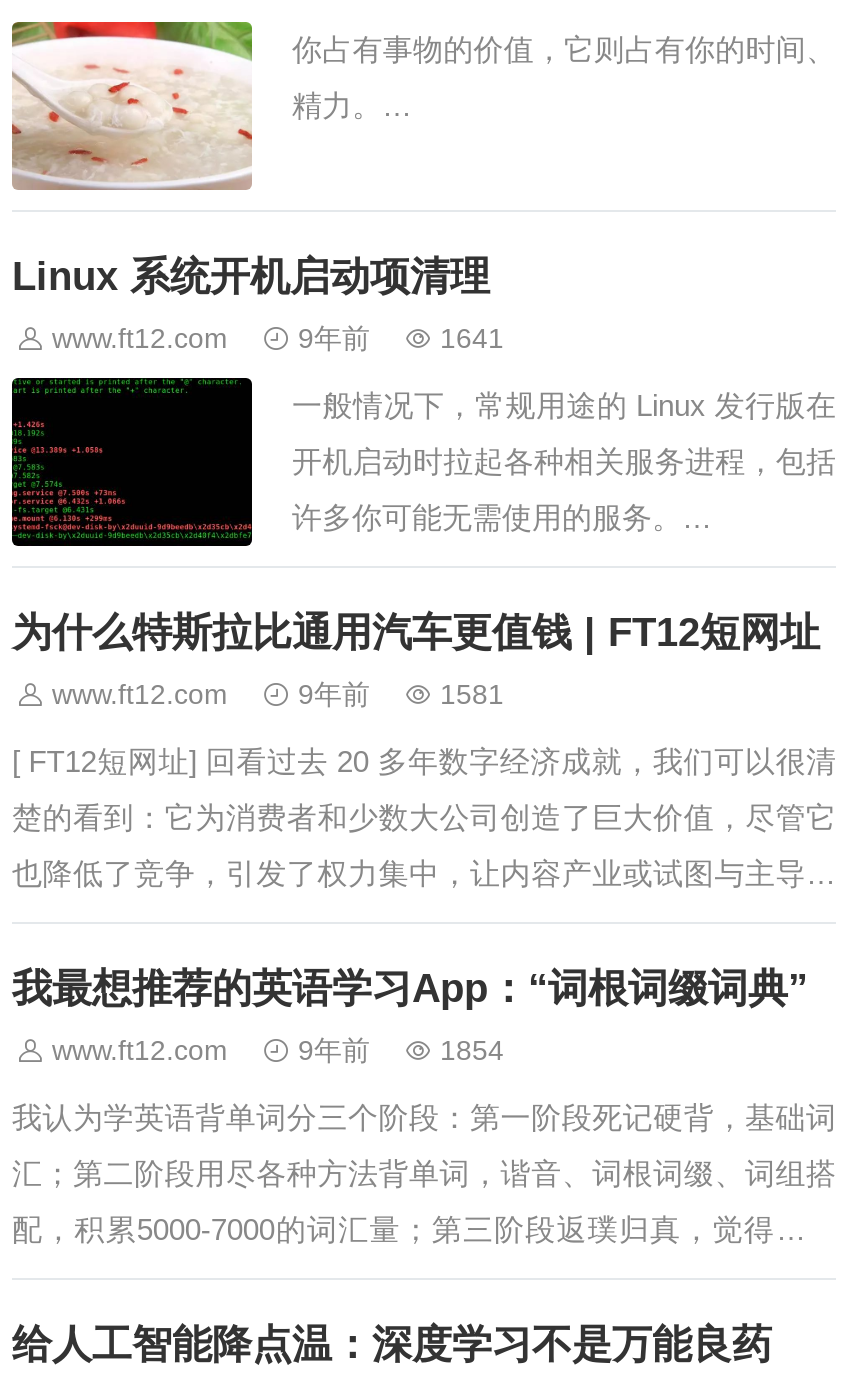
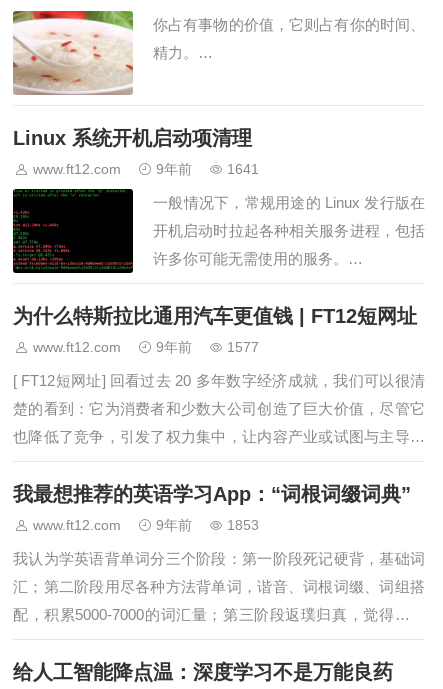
- 1581
+ 1577

- 1854
+ 1853
